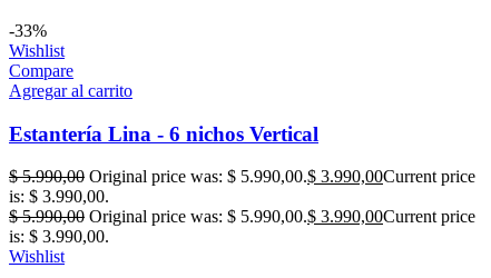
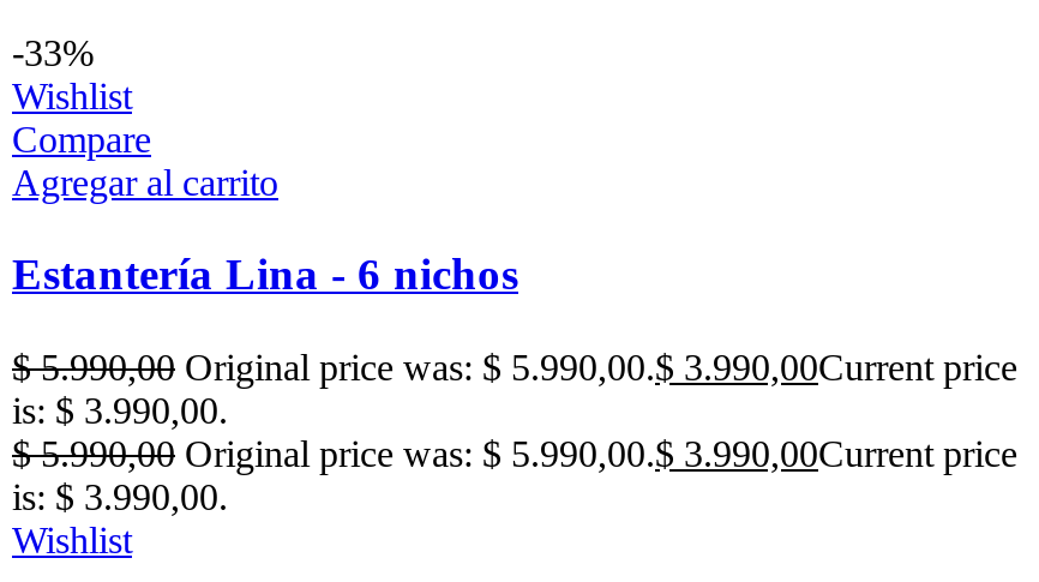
- Estantería Lina - 6 nichos Vertical
+ Estantería Lina - 6 nichos
